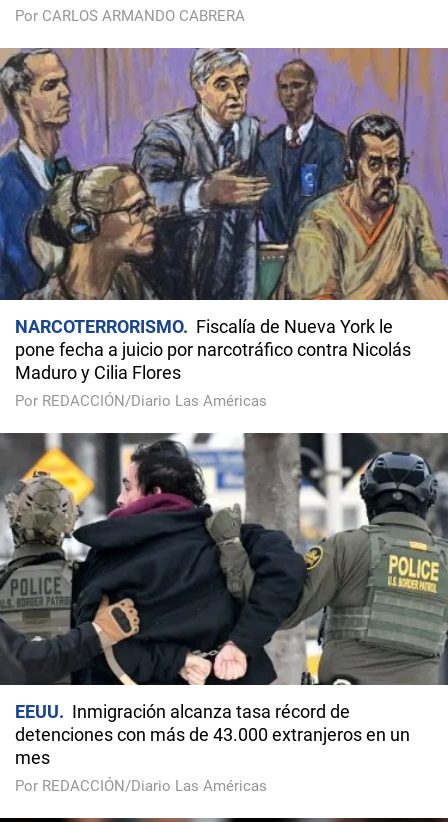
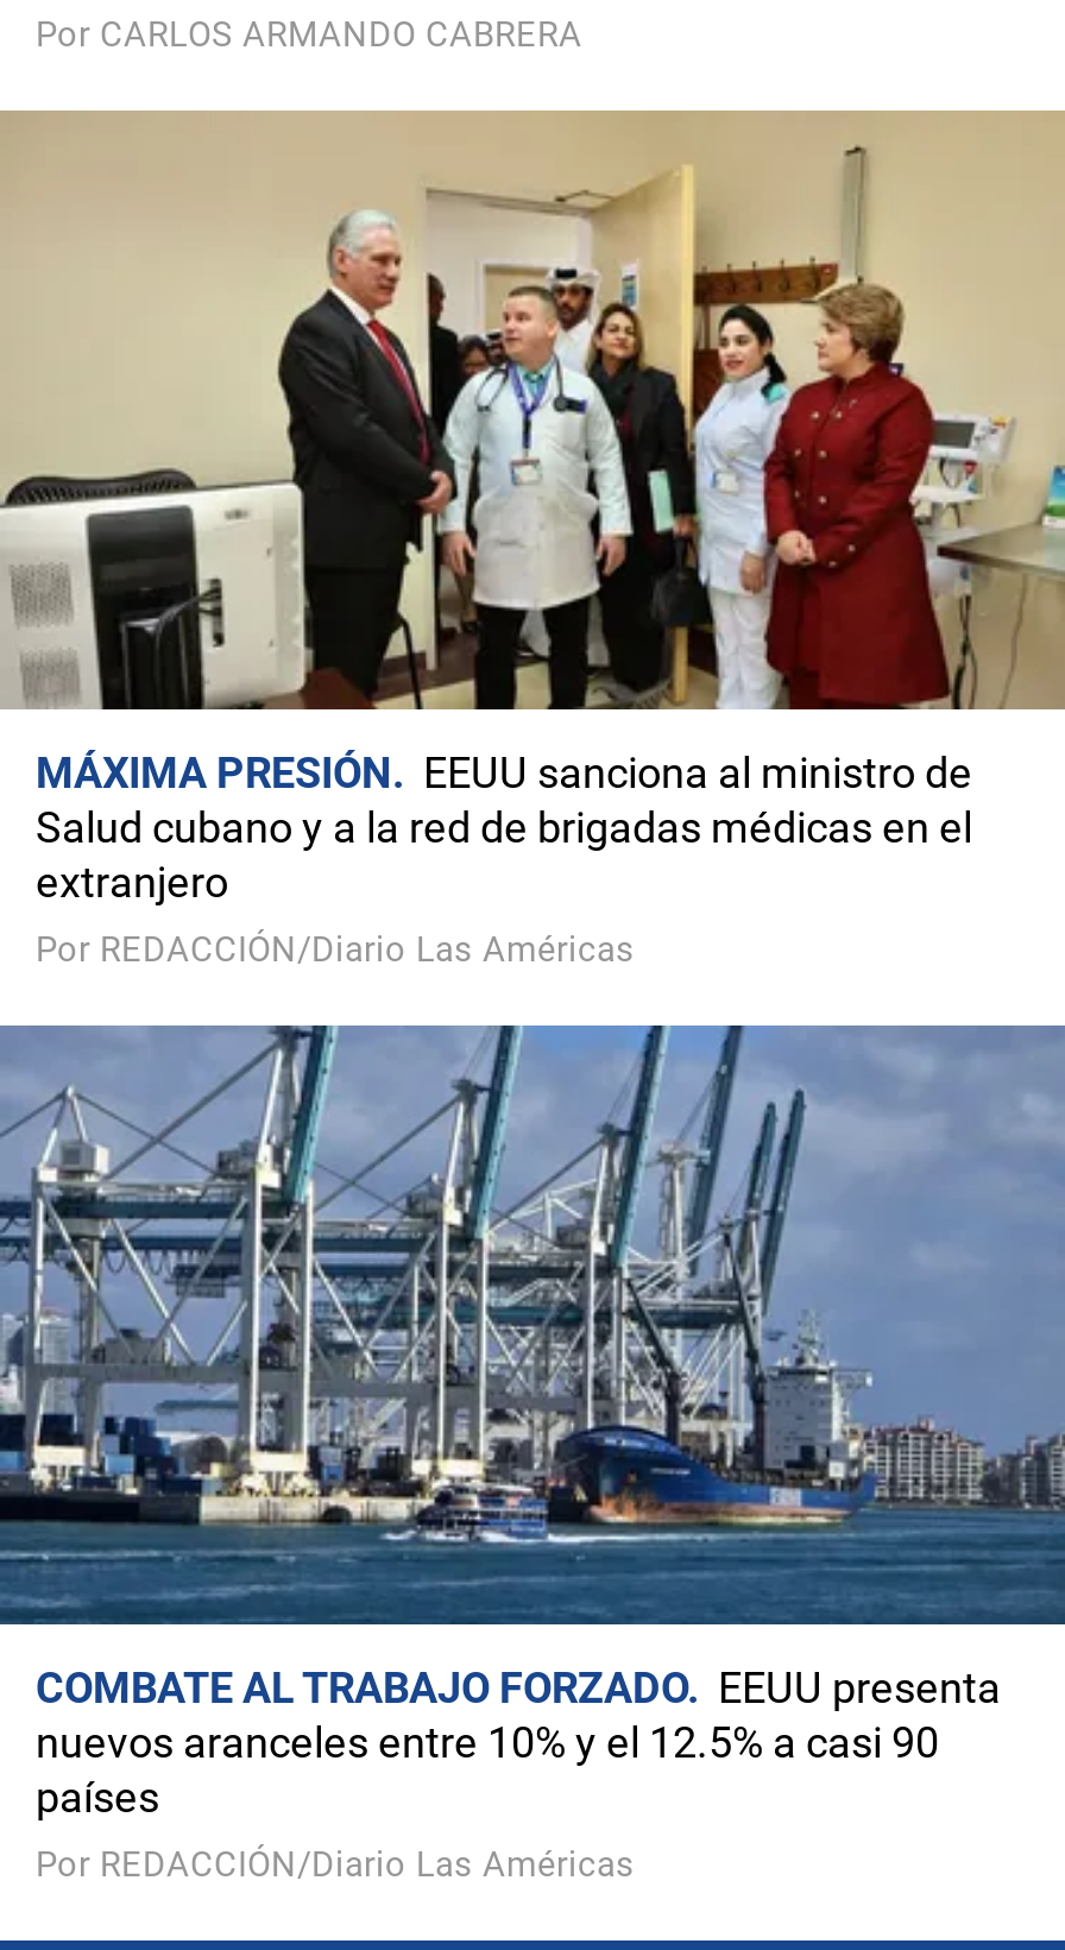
- [image]
- NARCOTERRORISMO
- Fiscalía de Nueva York le
- pone fecha a juicio por narcotráfico contra Nicolás
- Maduro y Cilia Flores
+ [image]
+ MÁXIMA PRESIÓN
+ EEUU sanciona al ministro de
+ Salud cubano y a la red de brigadas médicas en el
+ extranjero

- [image]
- EEUU
- Inmigración alcanza tasa récord de
- detenciones con más de 43.000 extranjeros en un
- mes
+ [image]
+ COMBATE AL TRABAJO FORZADO
+ EEUU presenta
+ nuevos aranceles entre 10% y el 12.5% a casi 90
+ países
